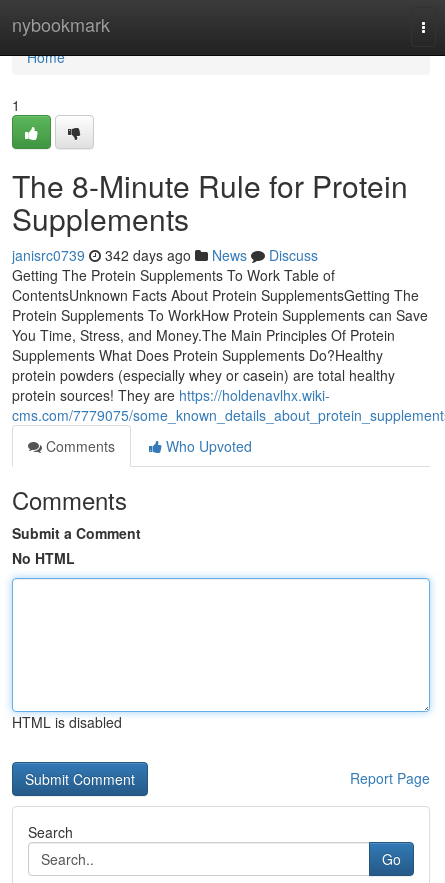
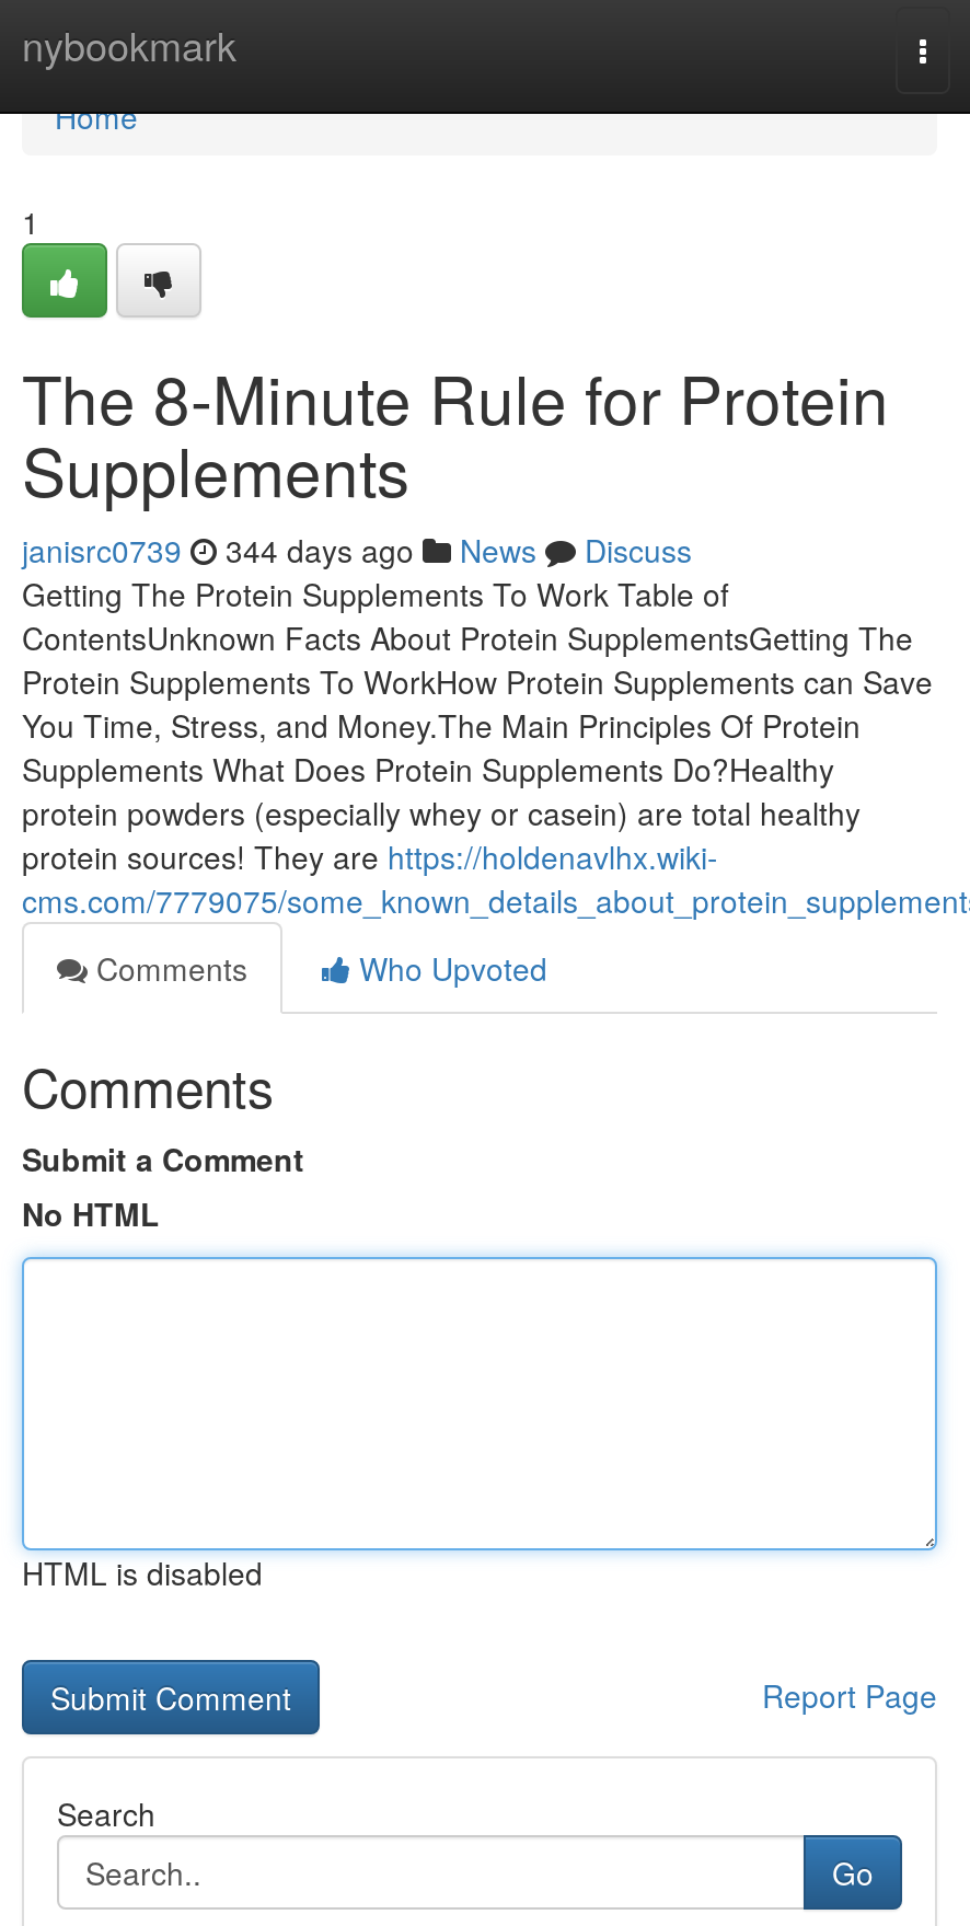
- janisrc0739 342 days ago News Discuss
+ janisrc0739 344 days ago News Discuss
